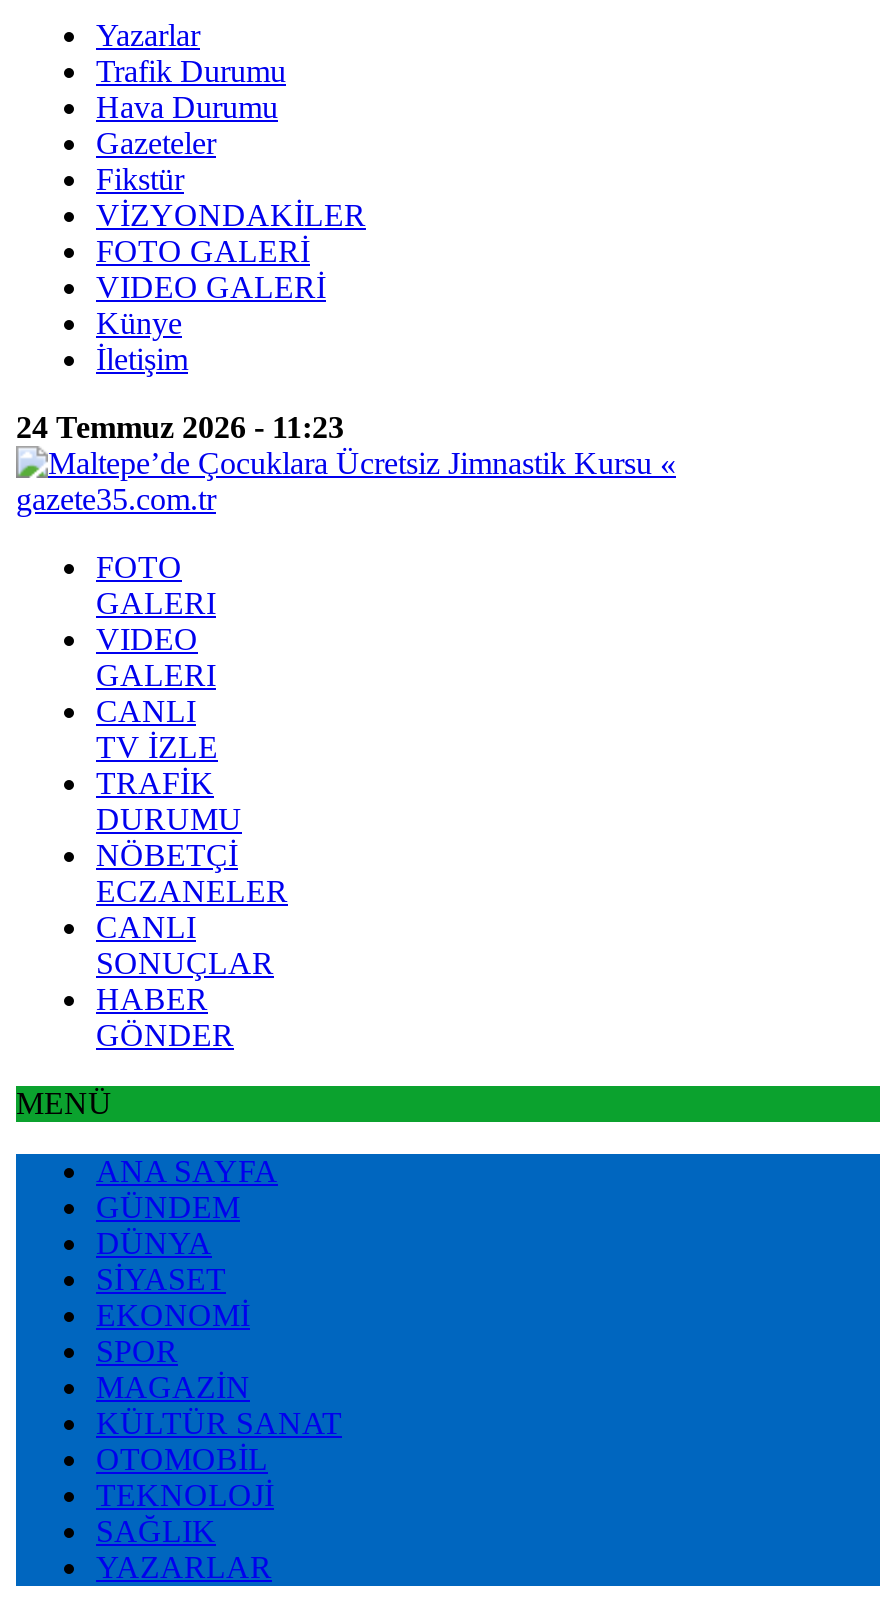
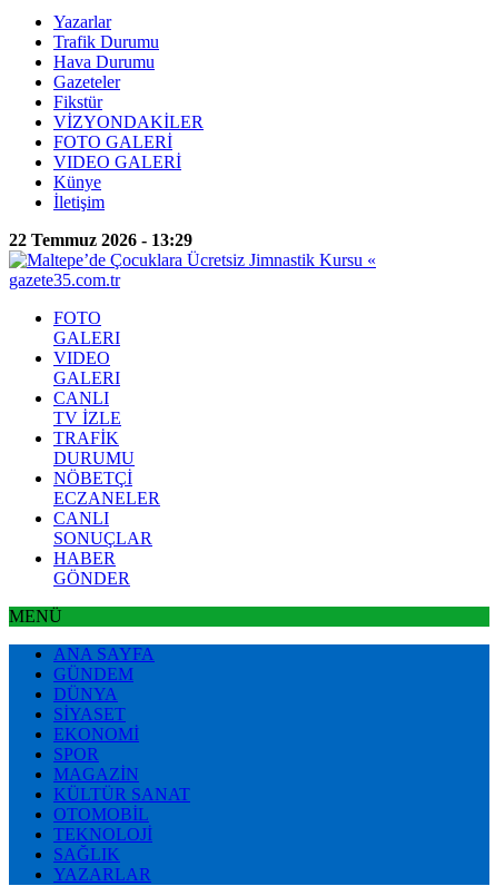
- 24 Temmuz 2026 - 11:23
+ 22 Temmuz 2026 - 13:29
